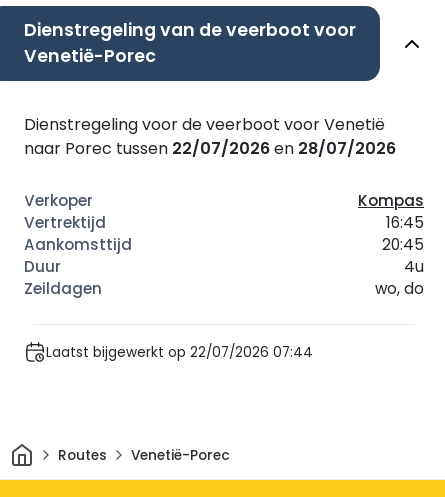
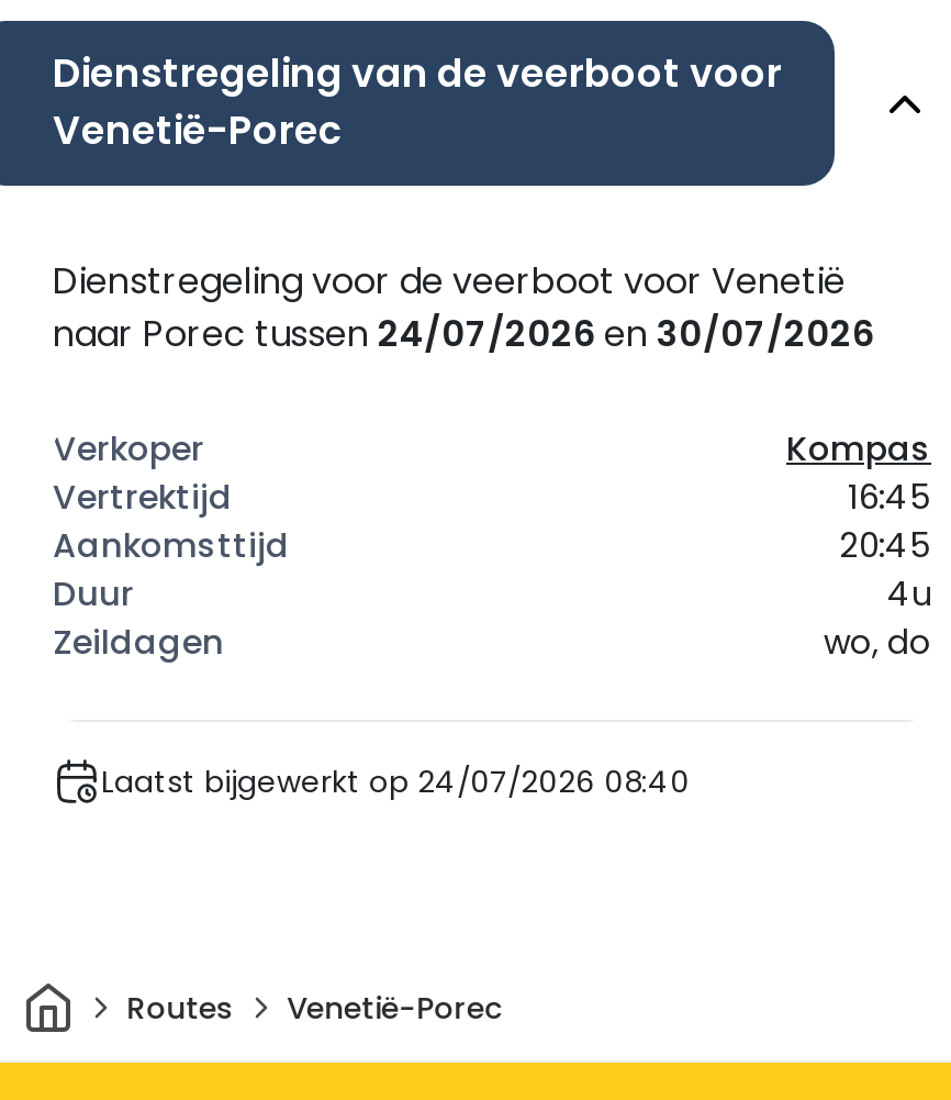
- naar Porec tussen 22/07/2026 en 28/07/2026
+ naar Porec tussen 24/07/2026 en 30/07/2026

- Laatst bijgewerkt op 22/07/2026 07:44
+ Laatst bijgewerkt op 24/07/2026 08:40
